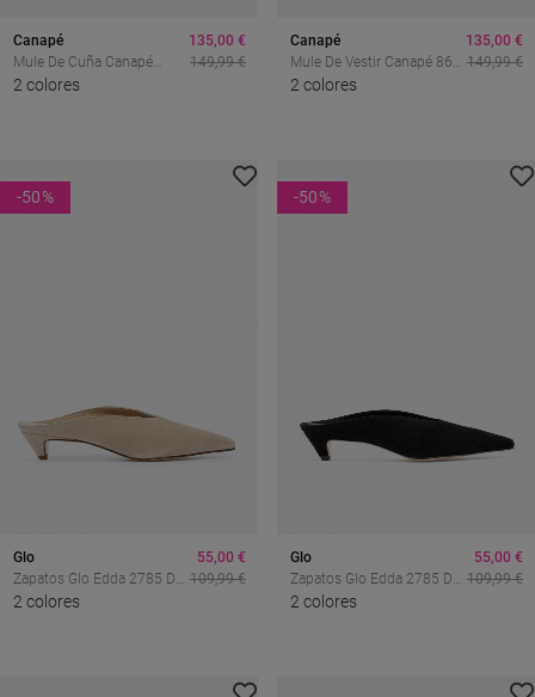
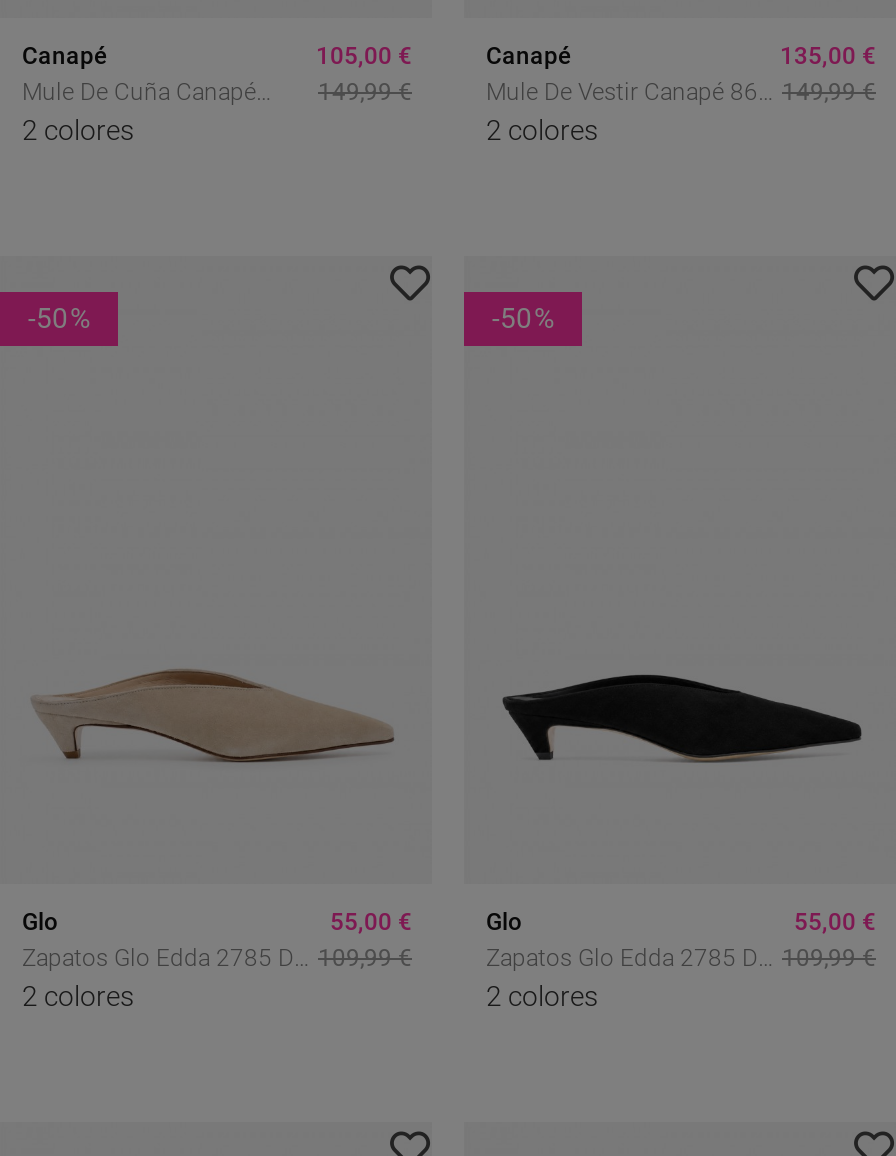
- 135,00 €
+ 105,00 €
